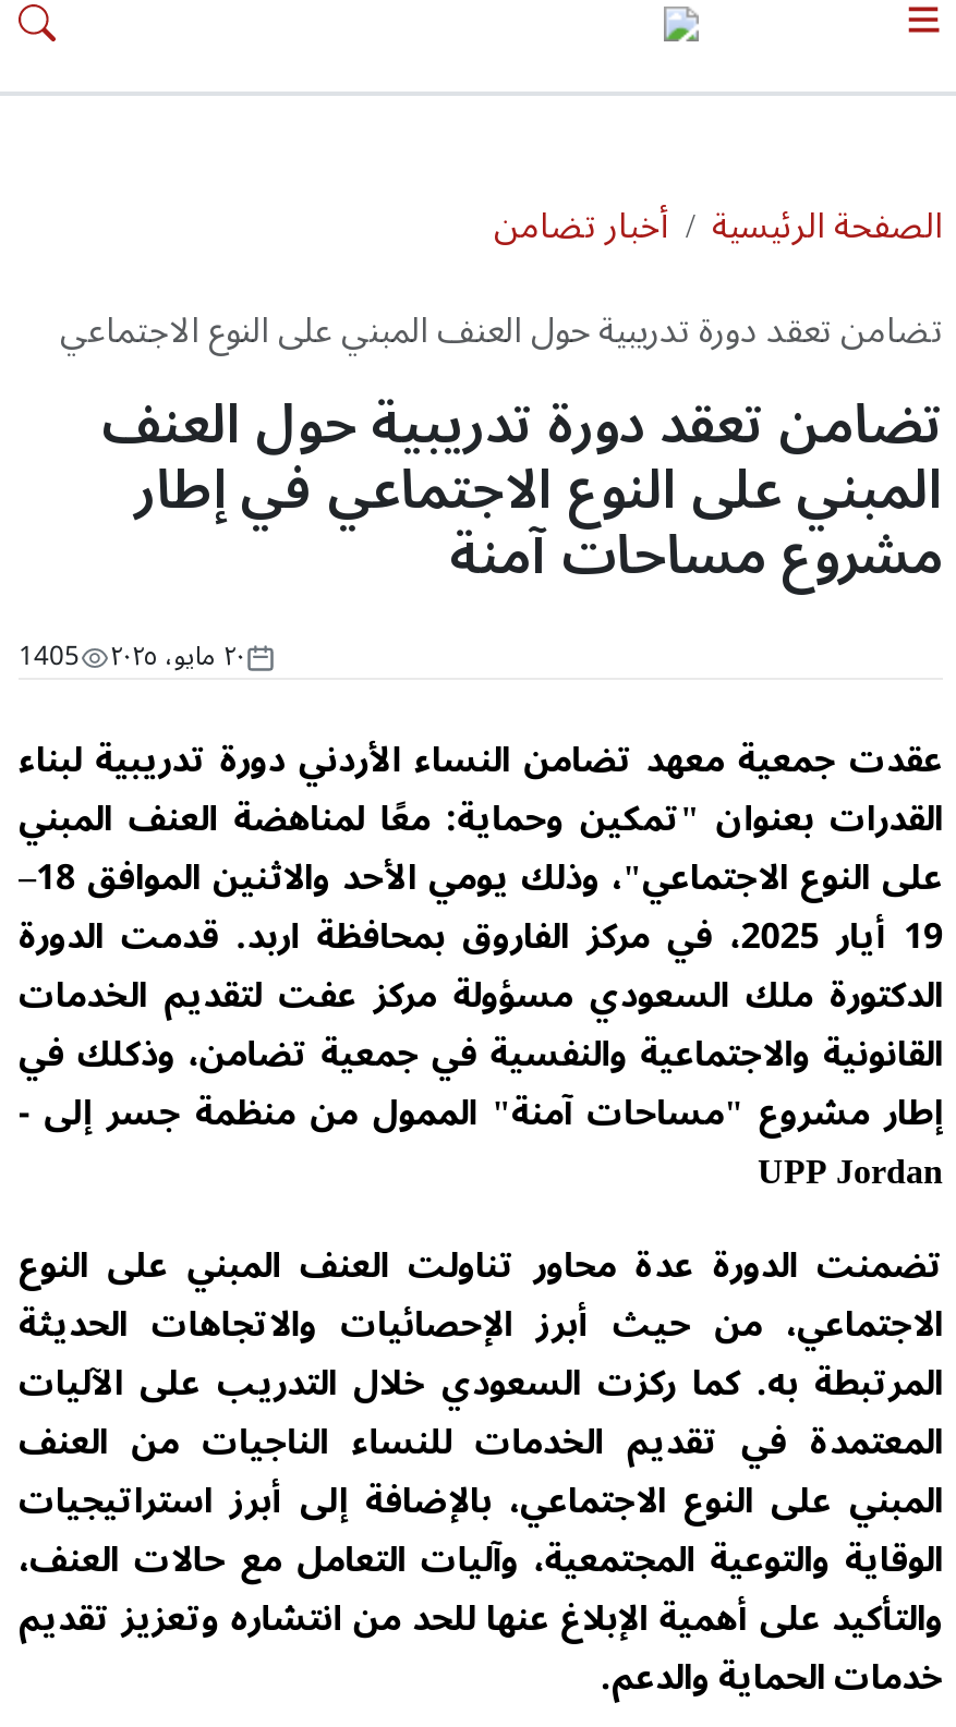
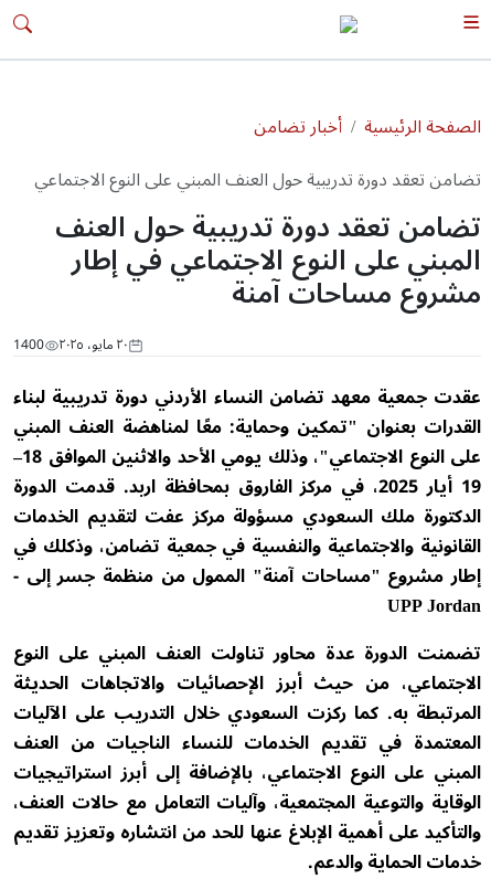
- 1405
+ 1400
